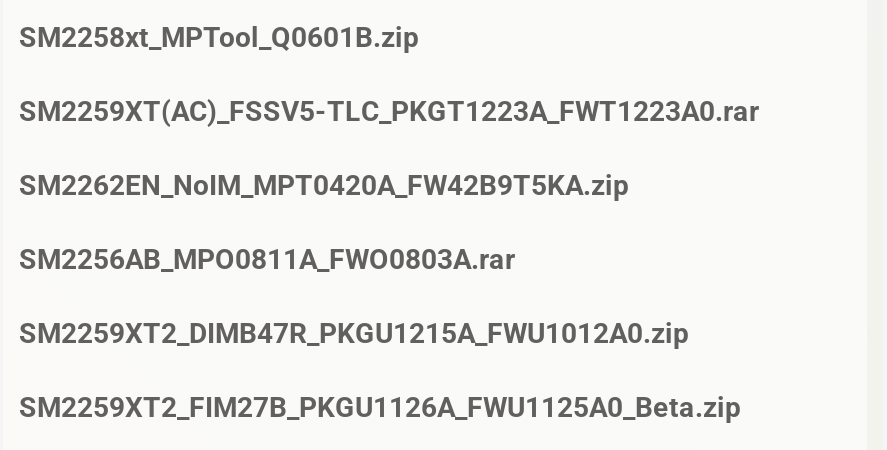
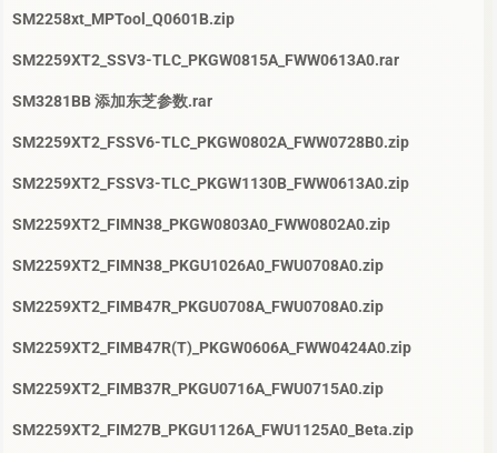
- SM2259XT(AC)_FSSV5-TLC_PKGT1223A_FWT1223A0.rar
- SM2262EN_NoIM_MPT0420A_FW42B9T5KA.zip
- SM2256AB_MPO0811A_FWO0803A.rar
- SM2259XT2_DIMB47R_PKGU1215A_FWU1012A0.zip
+ SM2259XT2_SSV3-TLC_PKGW0815A_FWW0613A0.rar
+ SM3281BB 添加东芝参数.rar
+ SM2259XT2_FSSV6-TLC_PKGW0802A_FWW0728B0.zip
+ SM2259XT2_FSSV3-TLC_PKGW1130B_FWW0613A0.zip
+ SM2259XT2_FIMN38_PKGW0803A0_FWW0802A0.zip
+ SM2259XT2_FIMN38_PKGU1026A0_FWU0708A0.zip
+ SM2259XT2_FIMB47R_PKGU0708A_FWU0708A0.zip
+ SM2259XT2_FIMB47R(T)_PKGW0606A_FWW0424A0.zip
+ SM2259XT2_FIMB37R_PKGU0716A_FWU0715A0.zip
